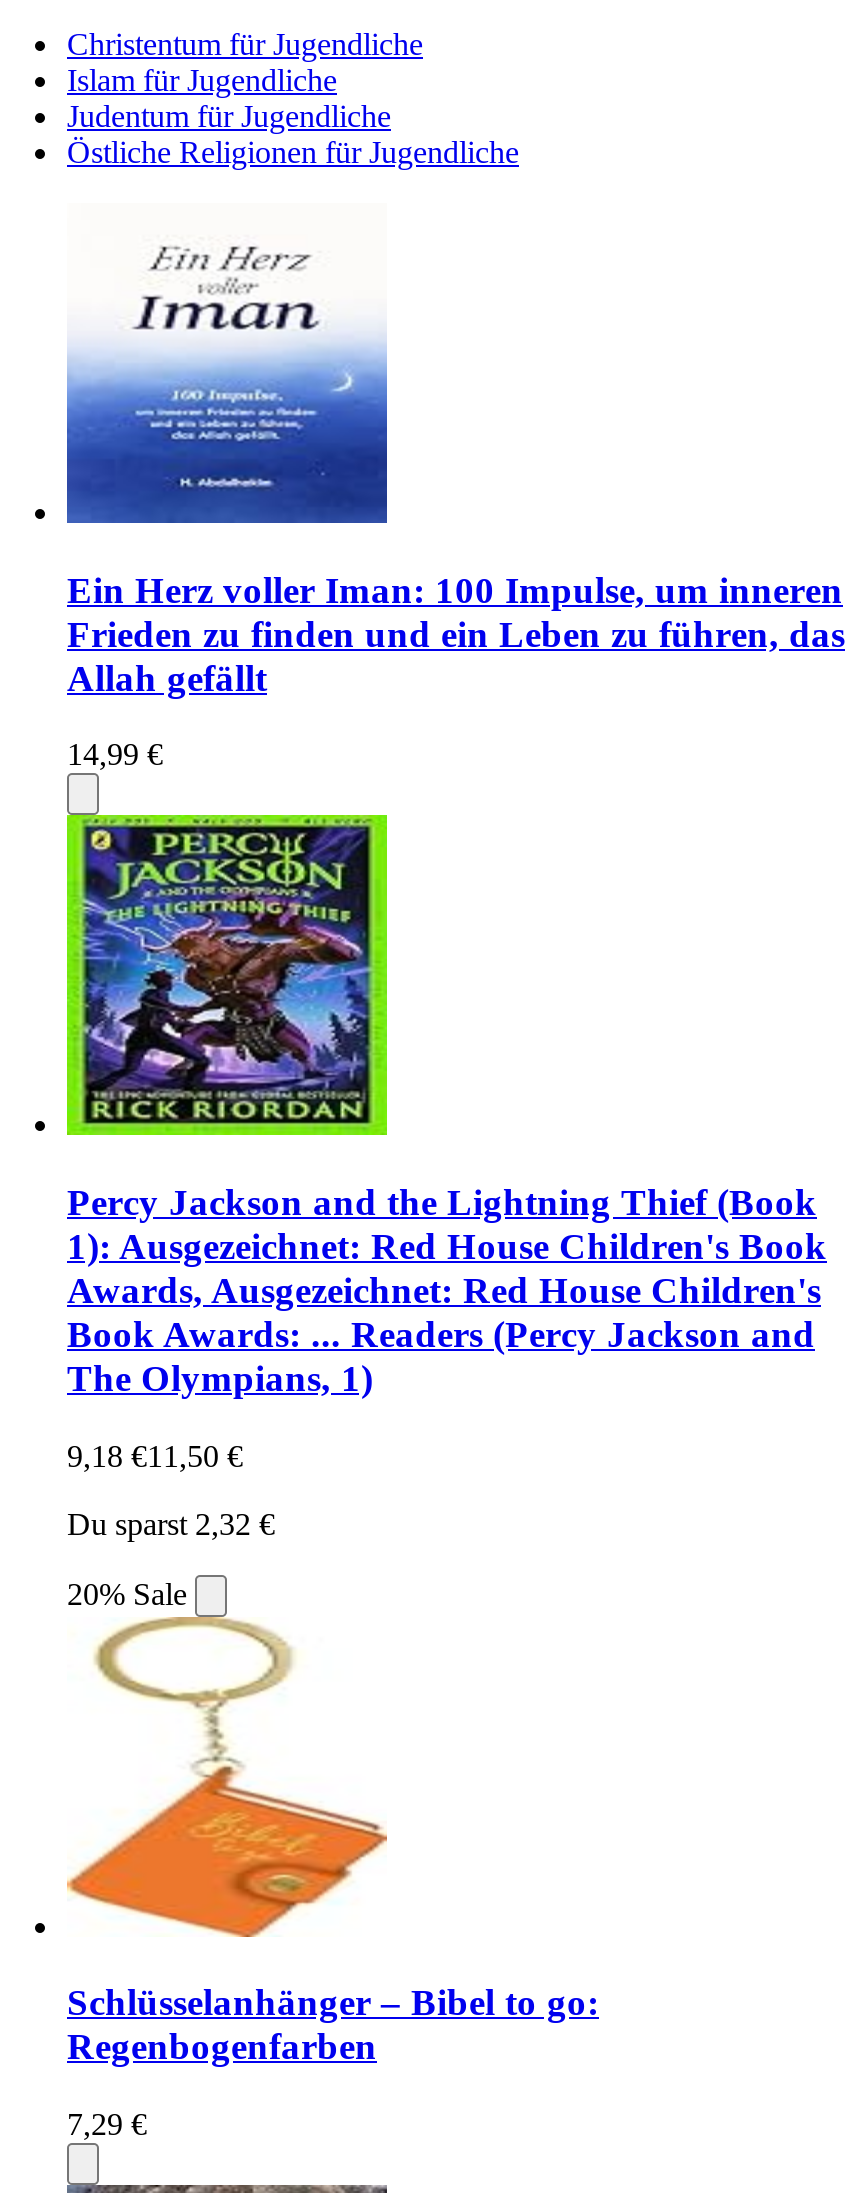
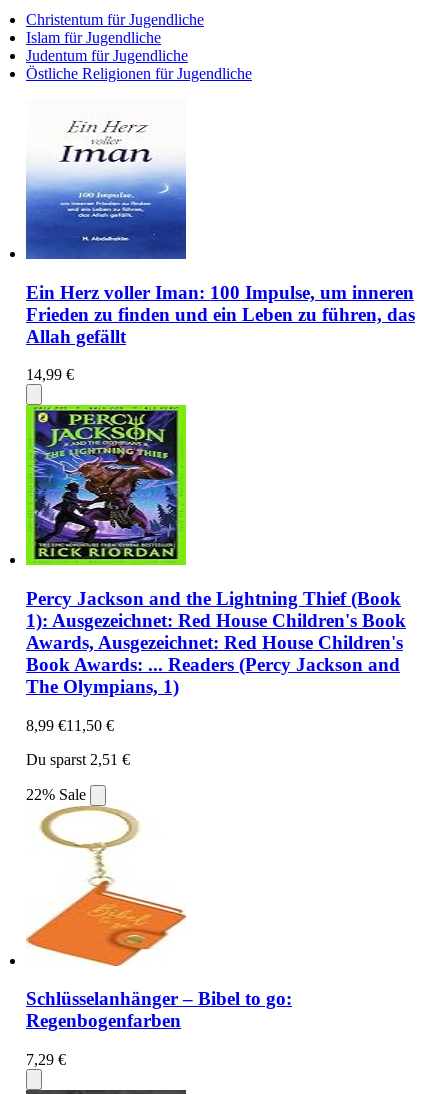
- 9,18 €11,50 €
+ 8,99 €11,50 €

- Du sparst 2,32 €
+ Du sparst 2,51 €

- 20% Sale
+ 22% Sale
